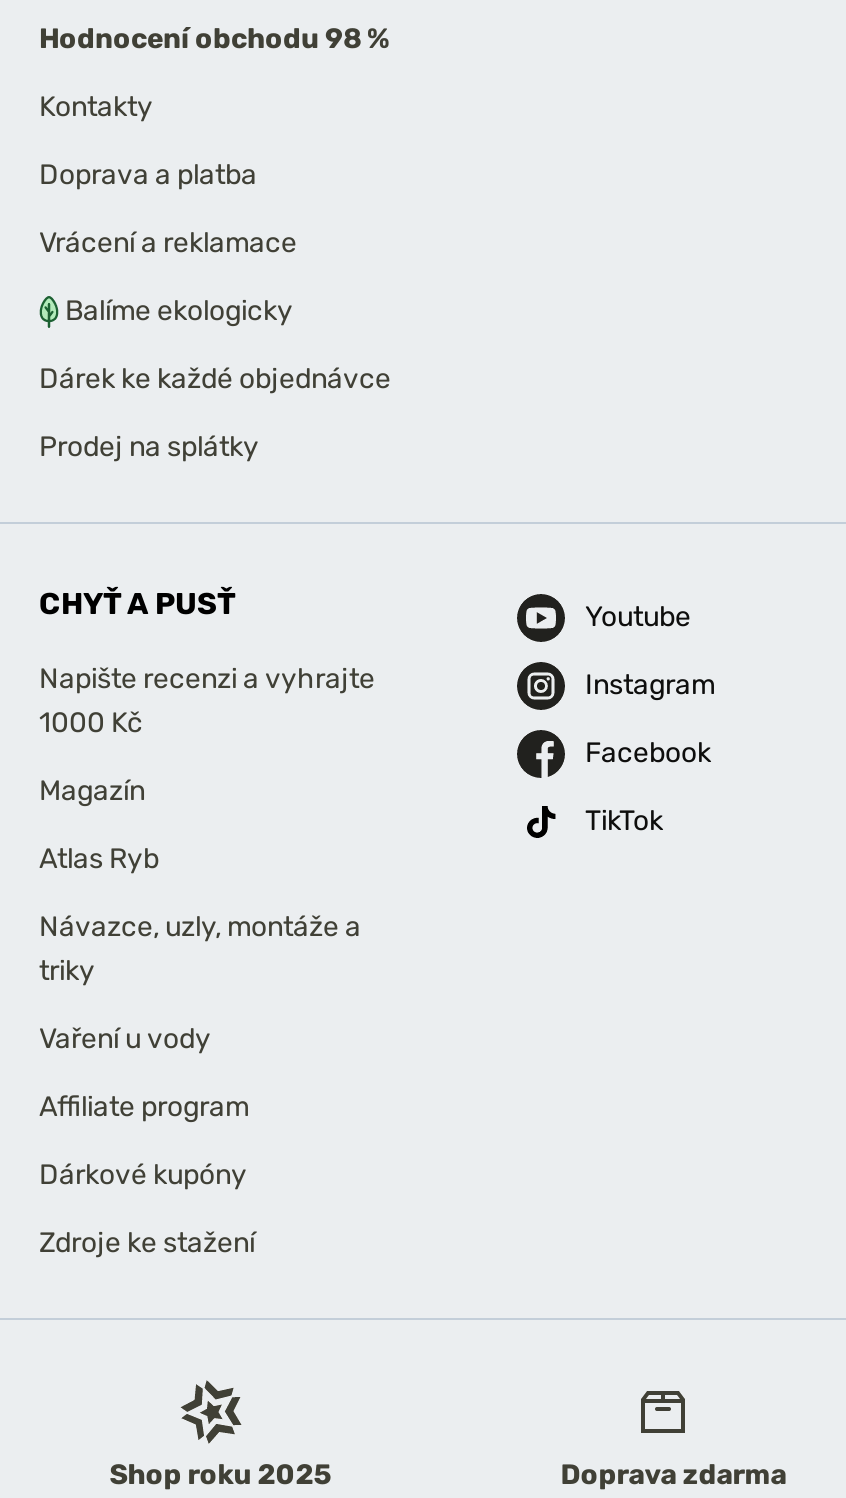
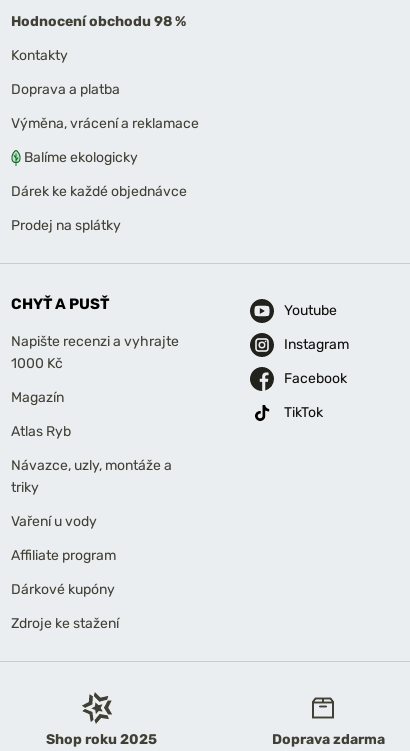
- Vrácení a reklamace
+ Výměna, vrácení a reklamace
